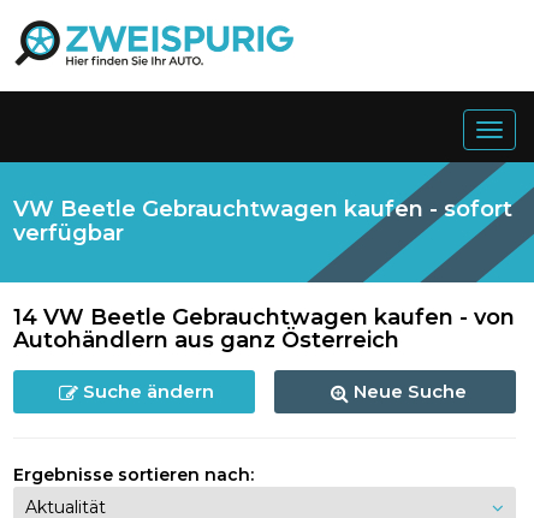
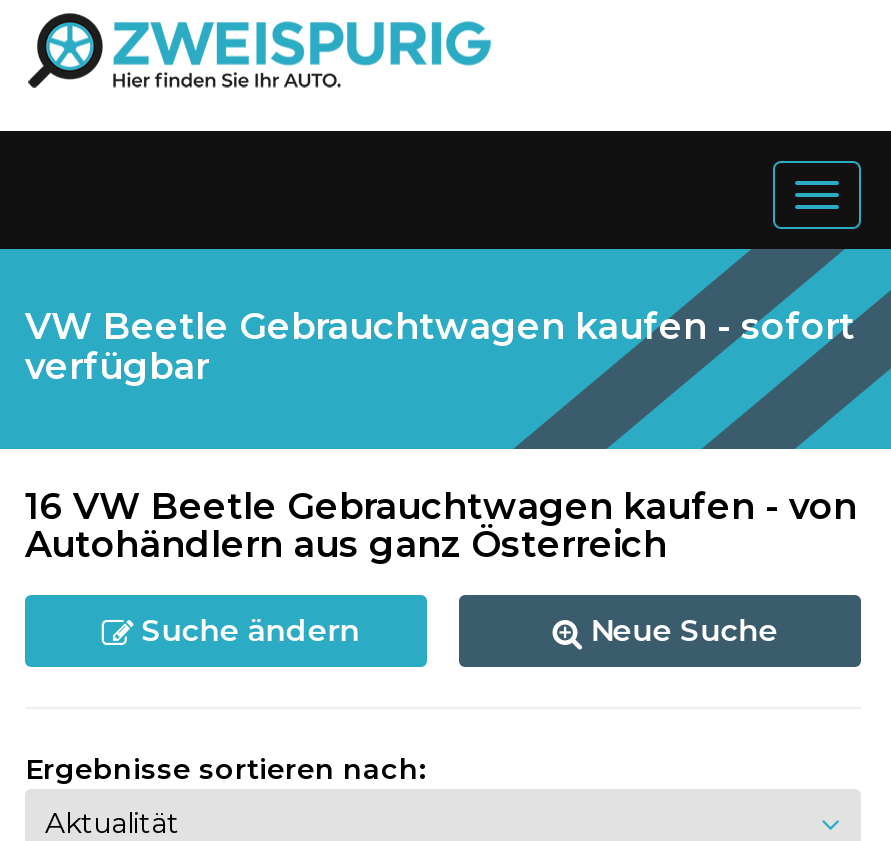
- 14 VW Beetle Gebrauchtwagen kaufen - von
+ 16 VW Beetle Gebrauchtwagen kaufen - von
